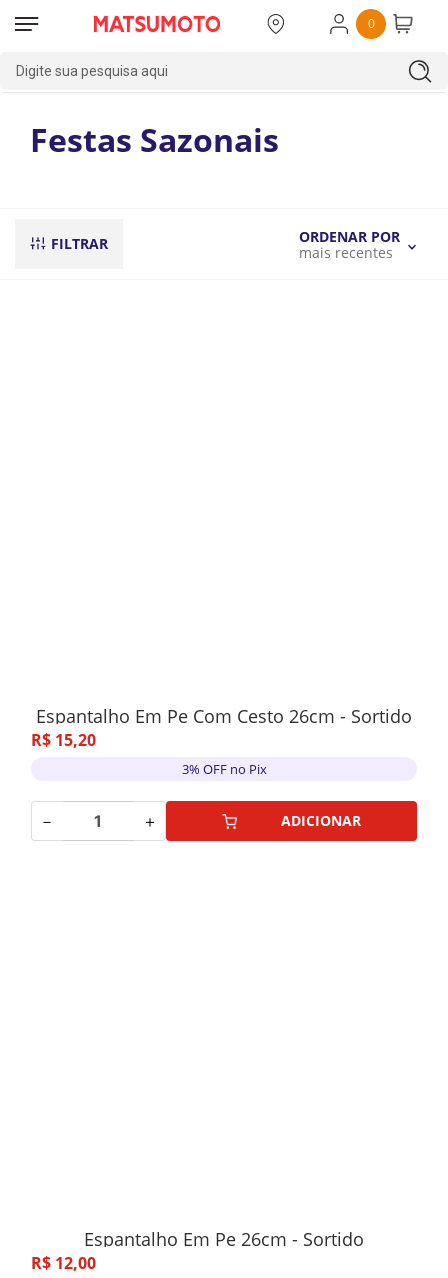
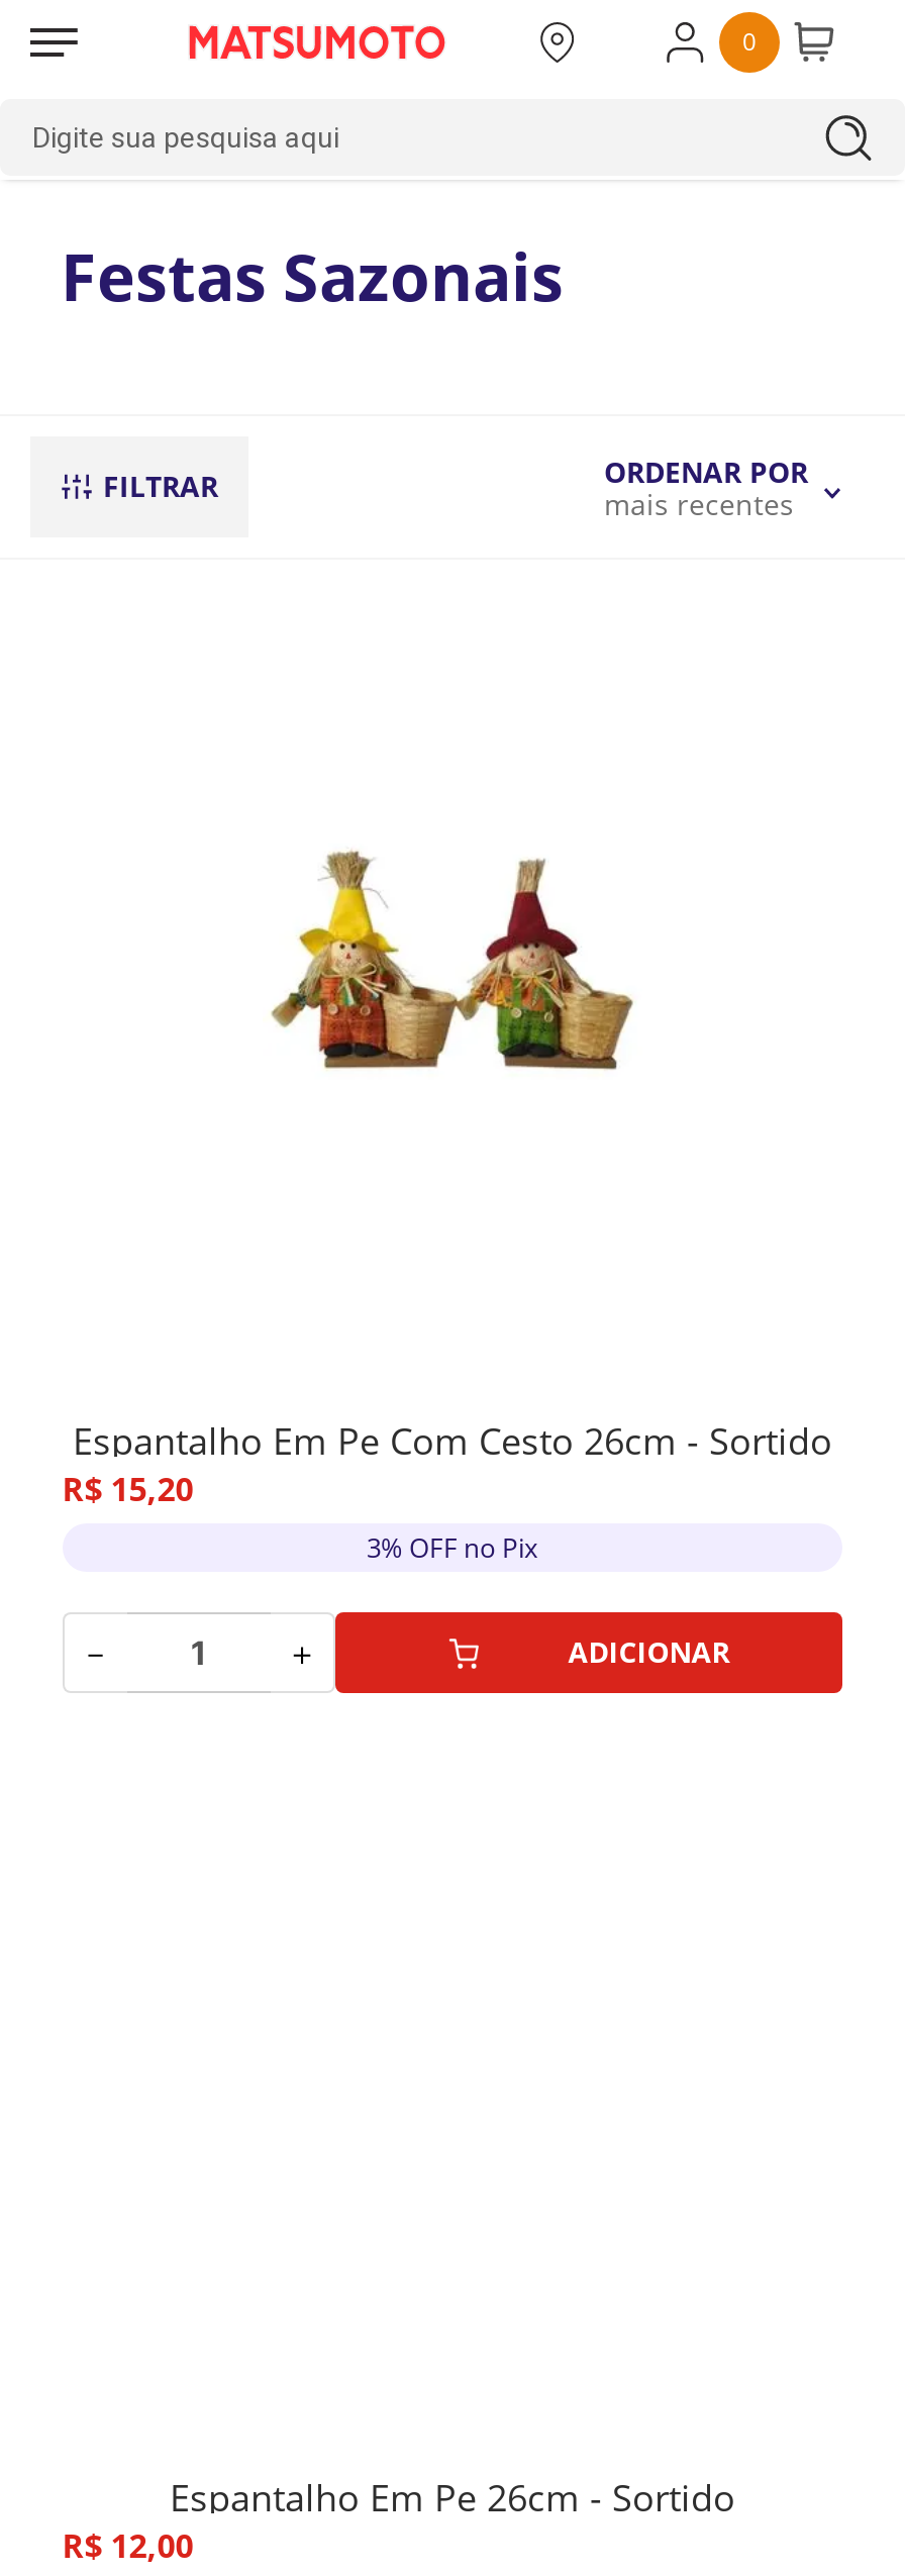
+ [image]
